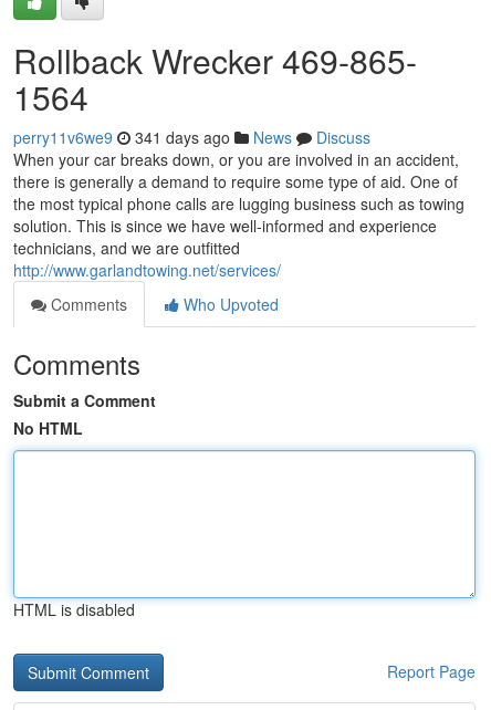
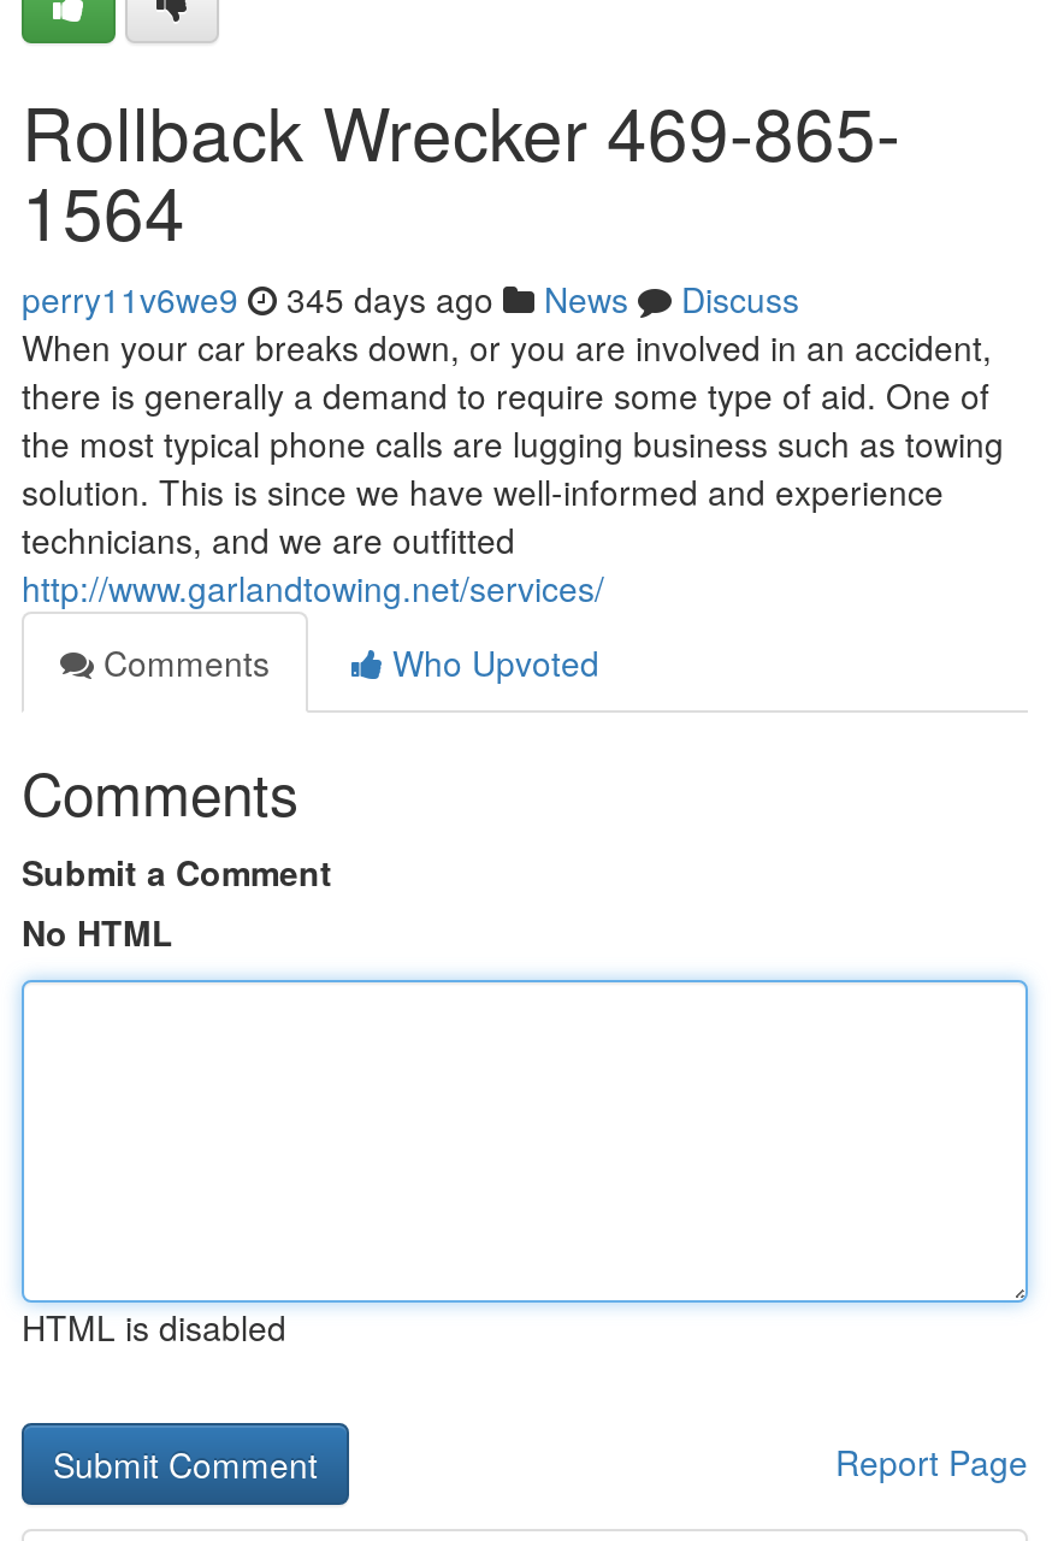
- perry11v6we9 341 days ago News Discuss
+ perry11v6we9 345 days ago News Discuss
